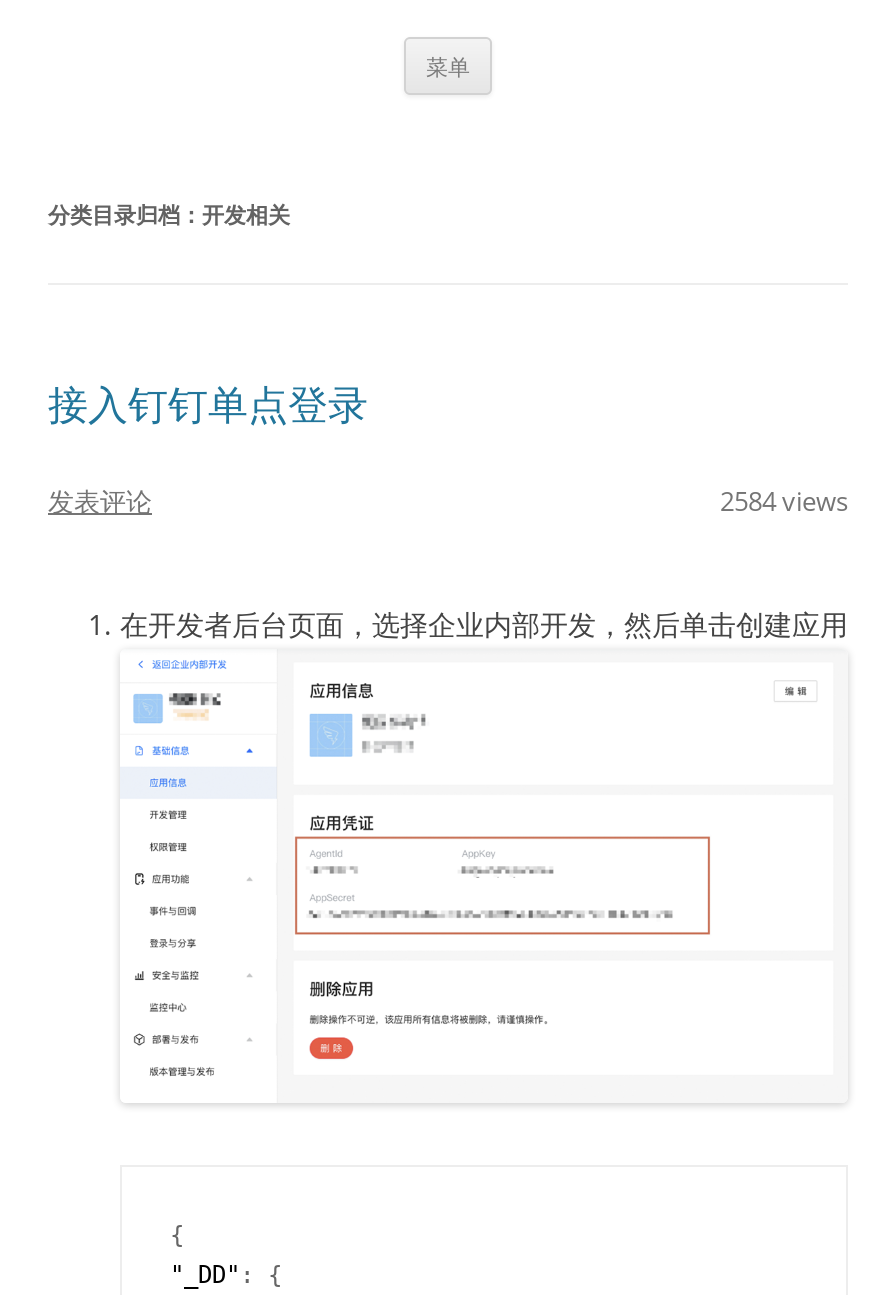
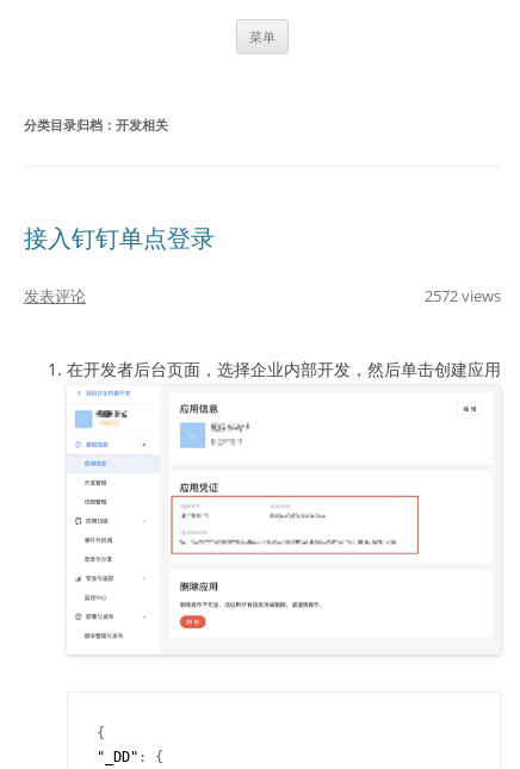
- 2584 views
+ 2572 views
